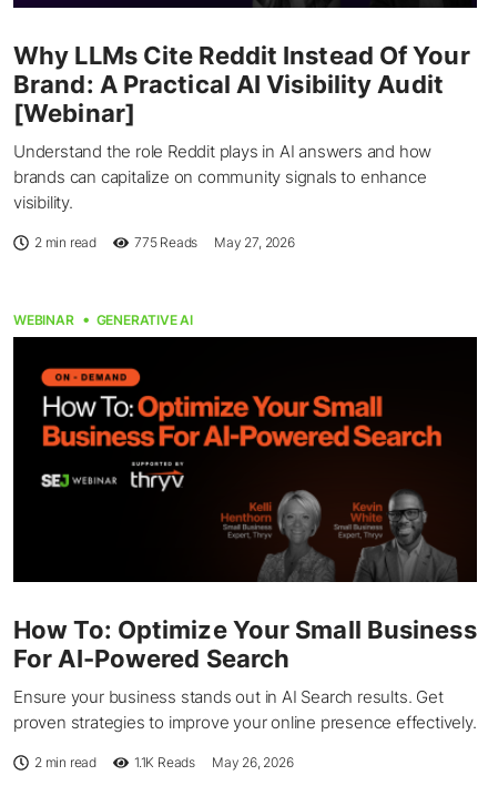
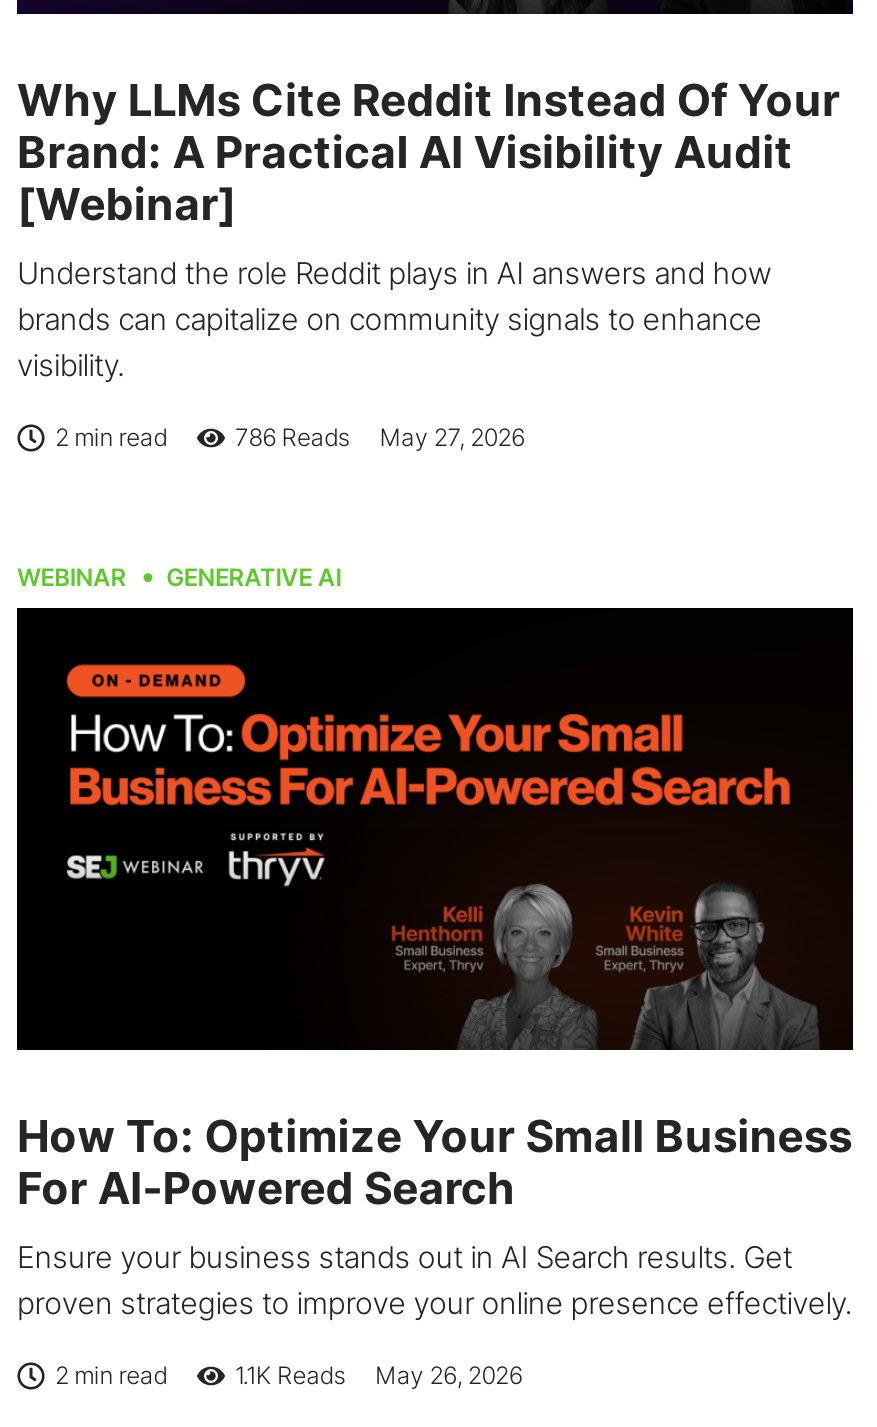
- 775 Reads May 27, 2026
+ 786 Reads May 27, 2026
